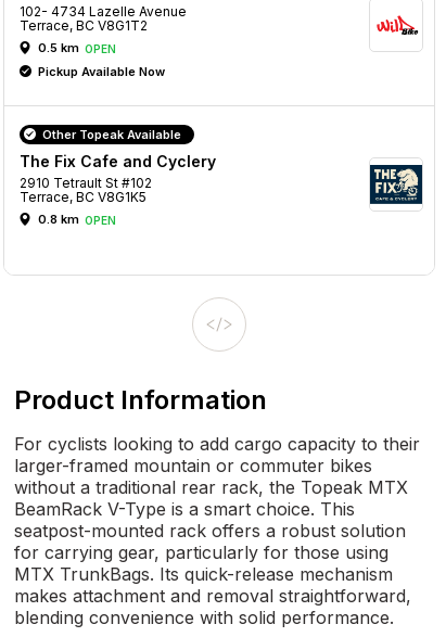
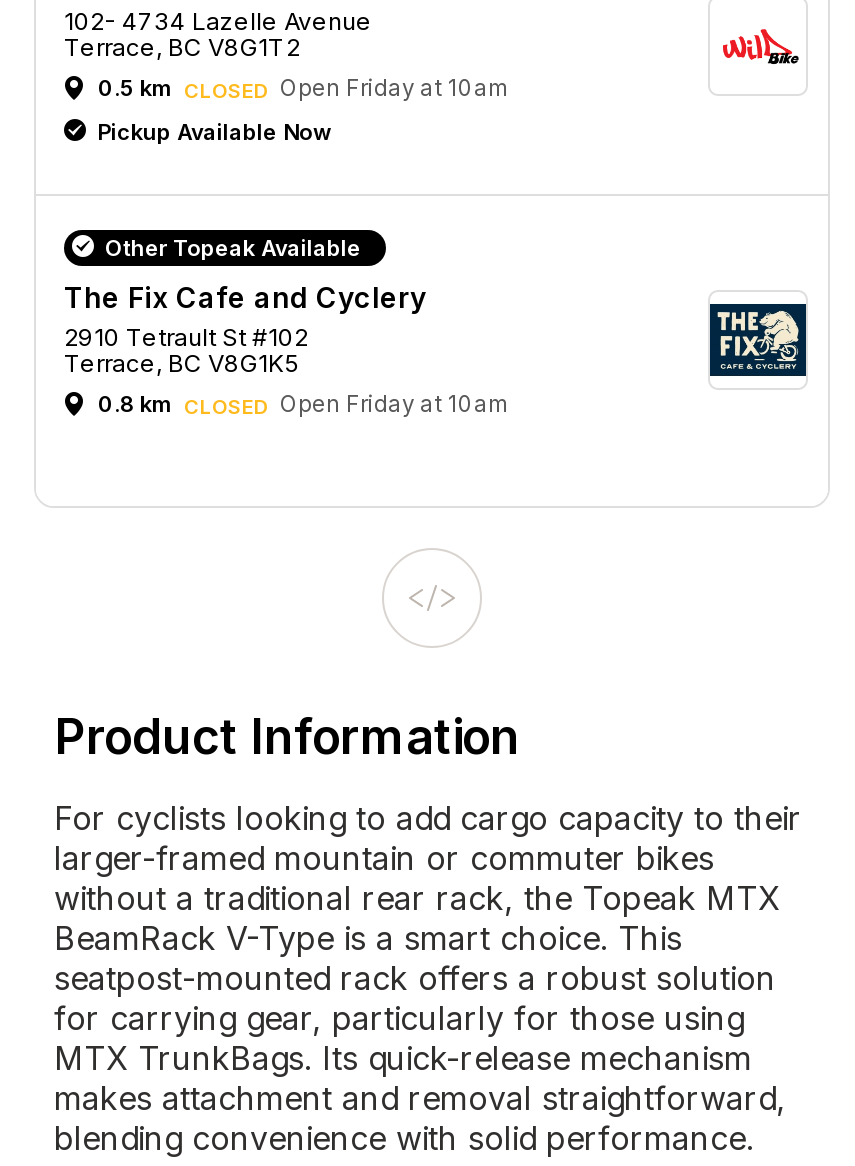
- 0.5 km OPEN
+ 0.5 km CLOSED Open Friday at 10am

- 0.8 km OPEN
+ 0.8 km CLOSED Open Friday at 10am
